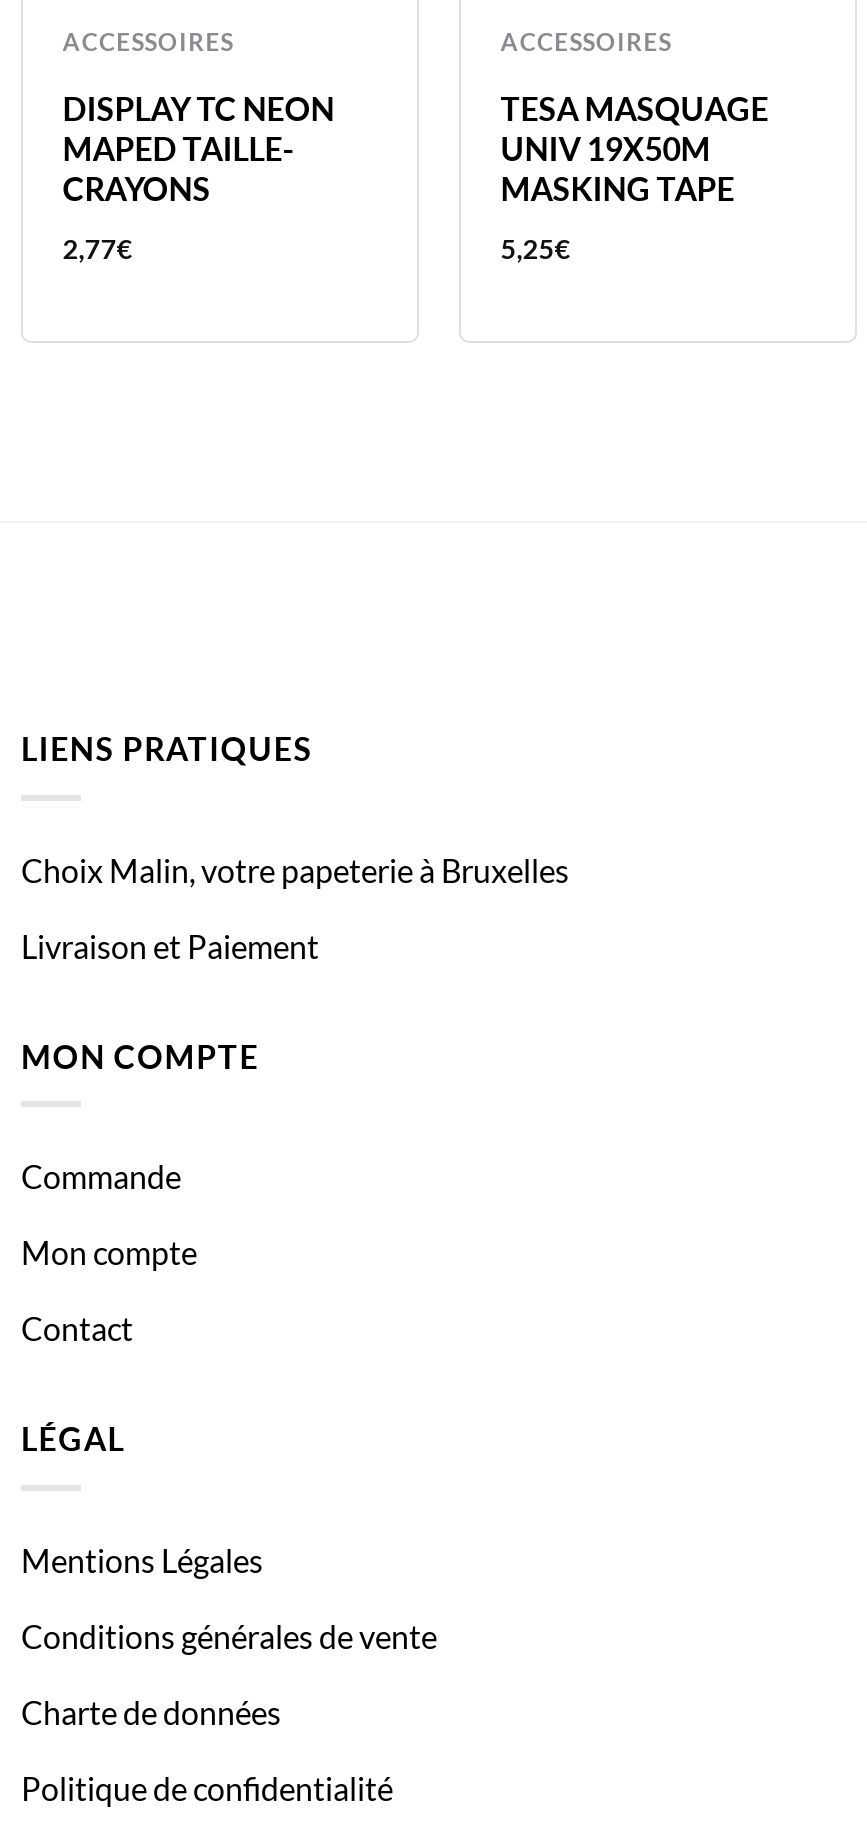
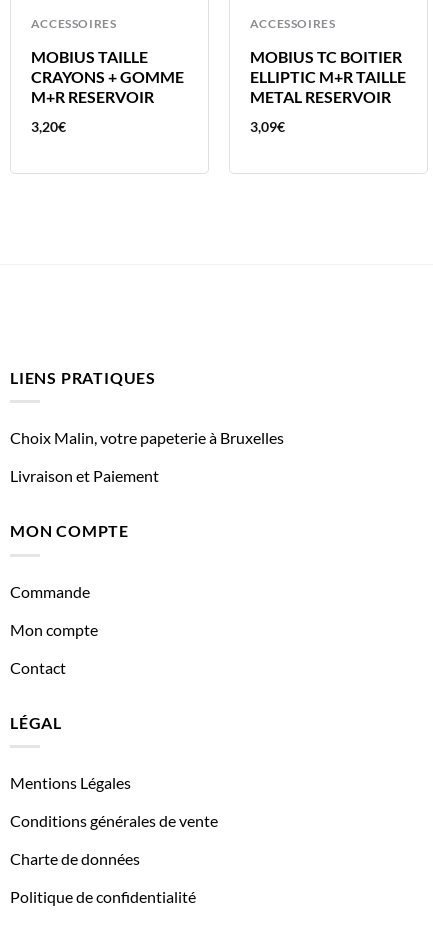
- DISPLAY TC NEON
- MAPED TAILLE-
- CRAYONS
+ MOBIUS TAILLE
+ CRAYONS + GOMME
+ M+R RESERVOIR

- TESA MASQUAGE
- UNIV 19X50M
- MASKING TAPE
+ MOBIUS TC BOITIER
+ ELLIPTIC M+R TAILLE
+ METAL RESERVOIR

- 2,77€
+ 3,20€

- 5,25€
+ 3,09€
